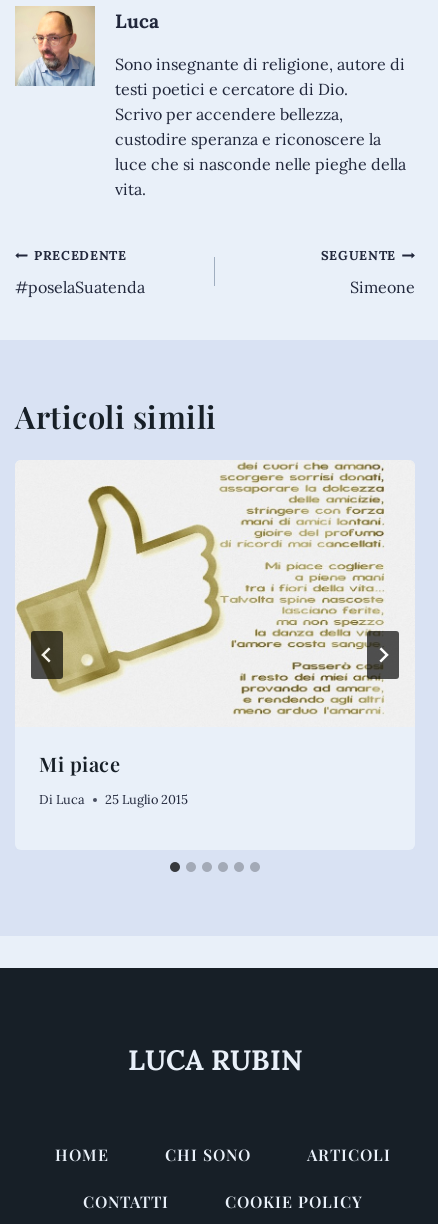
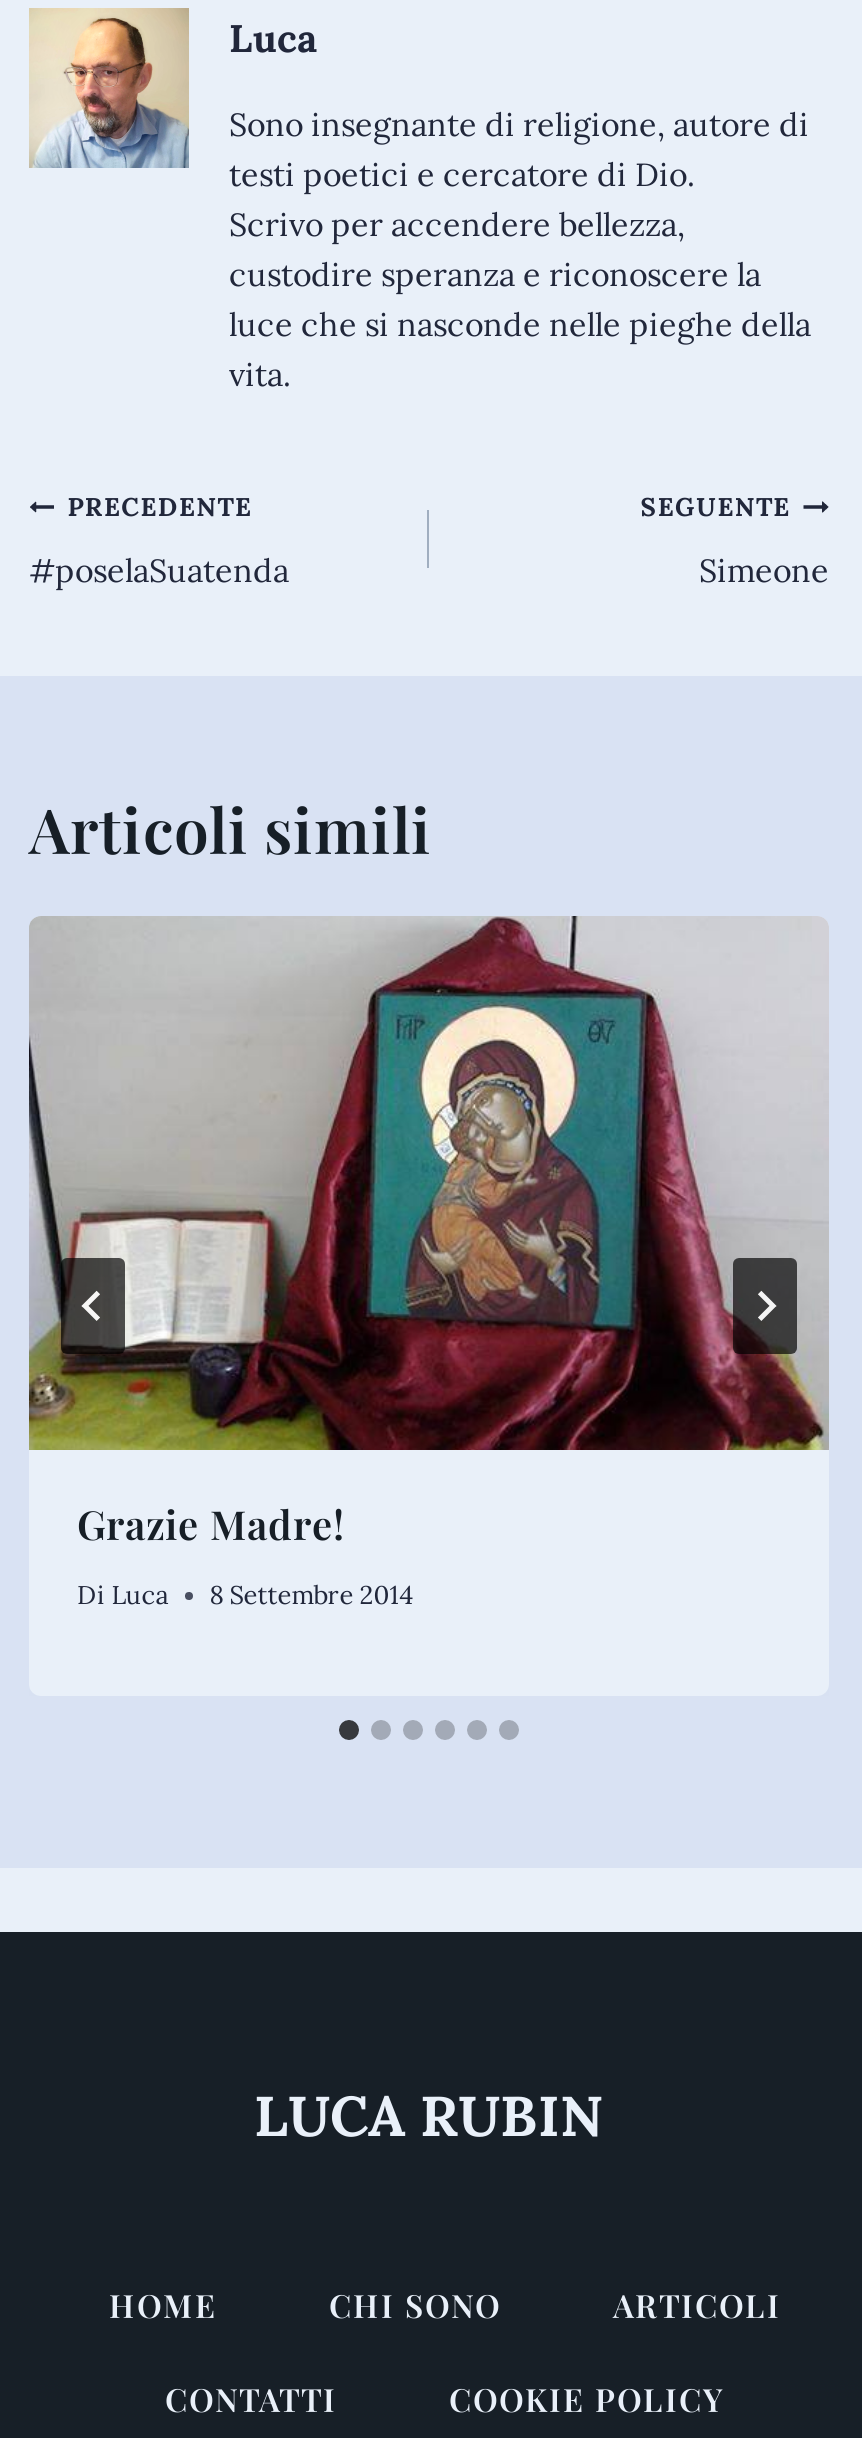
- [image]
- Mi piace
+ [image]
+ Grazie Madre!

- Di Luca 25 Luglio 2015
+ Di Luca 8 Settembre 2014
